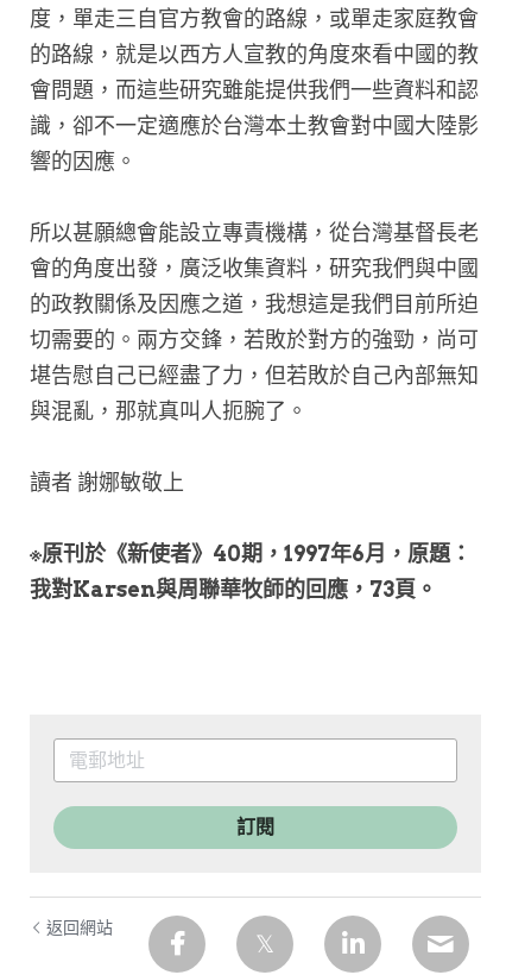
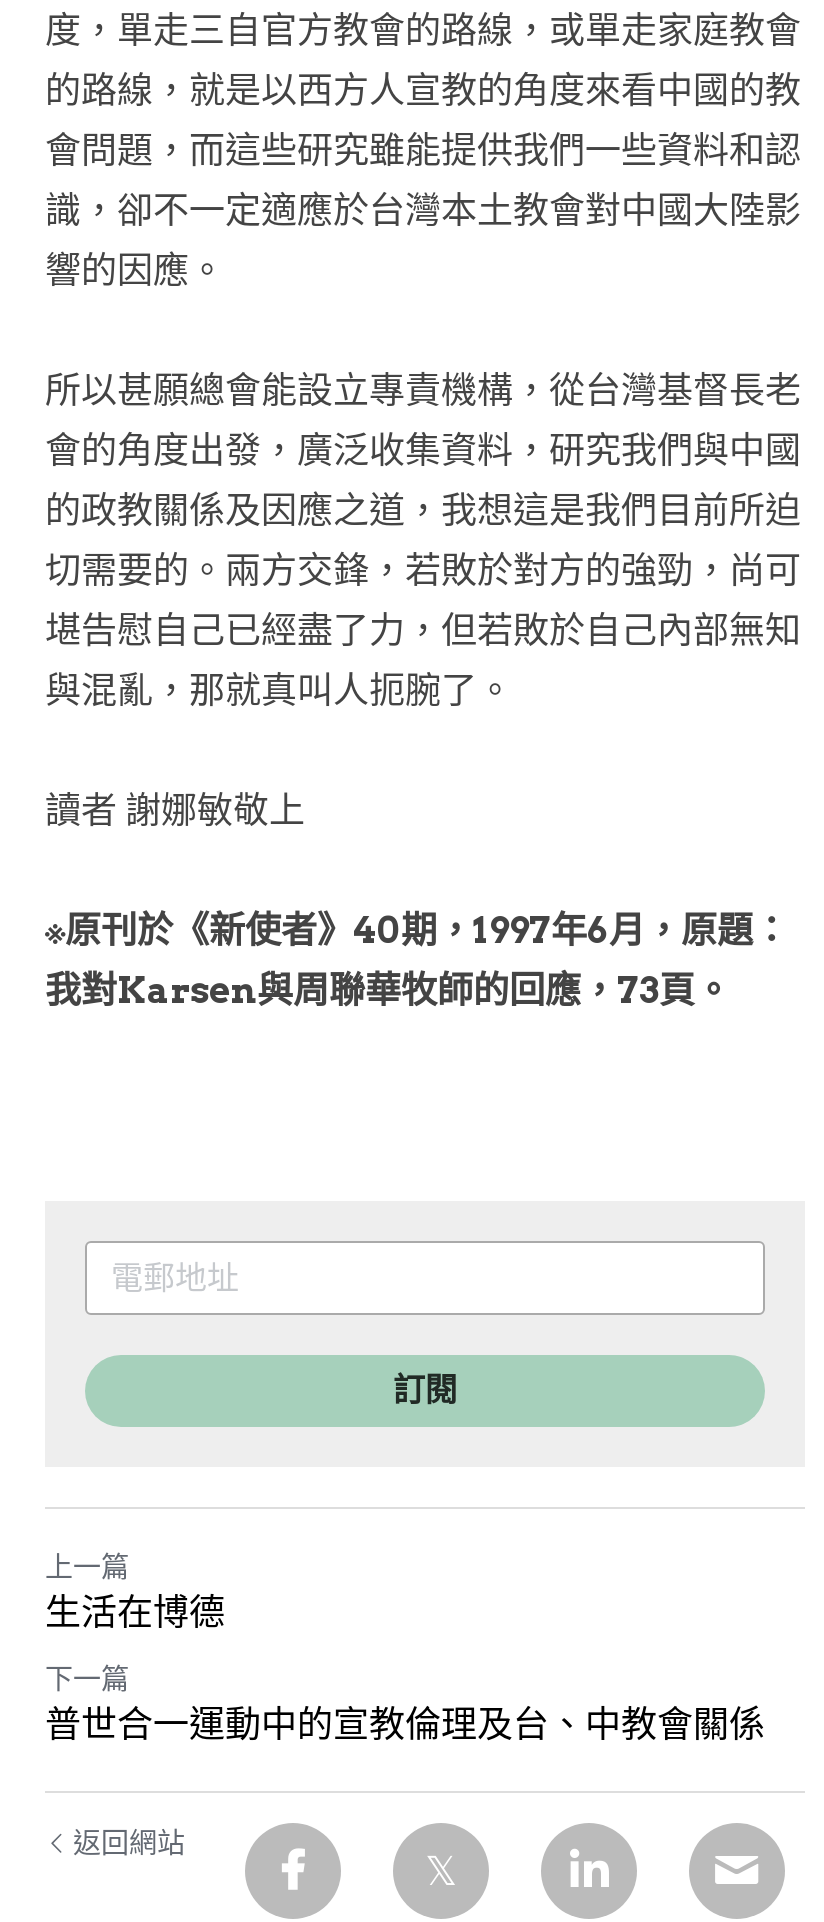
+ 上一篇
+ 生活在博德
+ 下一篇
+ 普世合一運動中的宣教倫理及台、中教會關係
